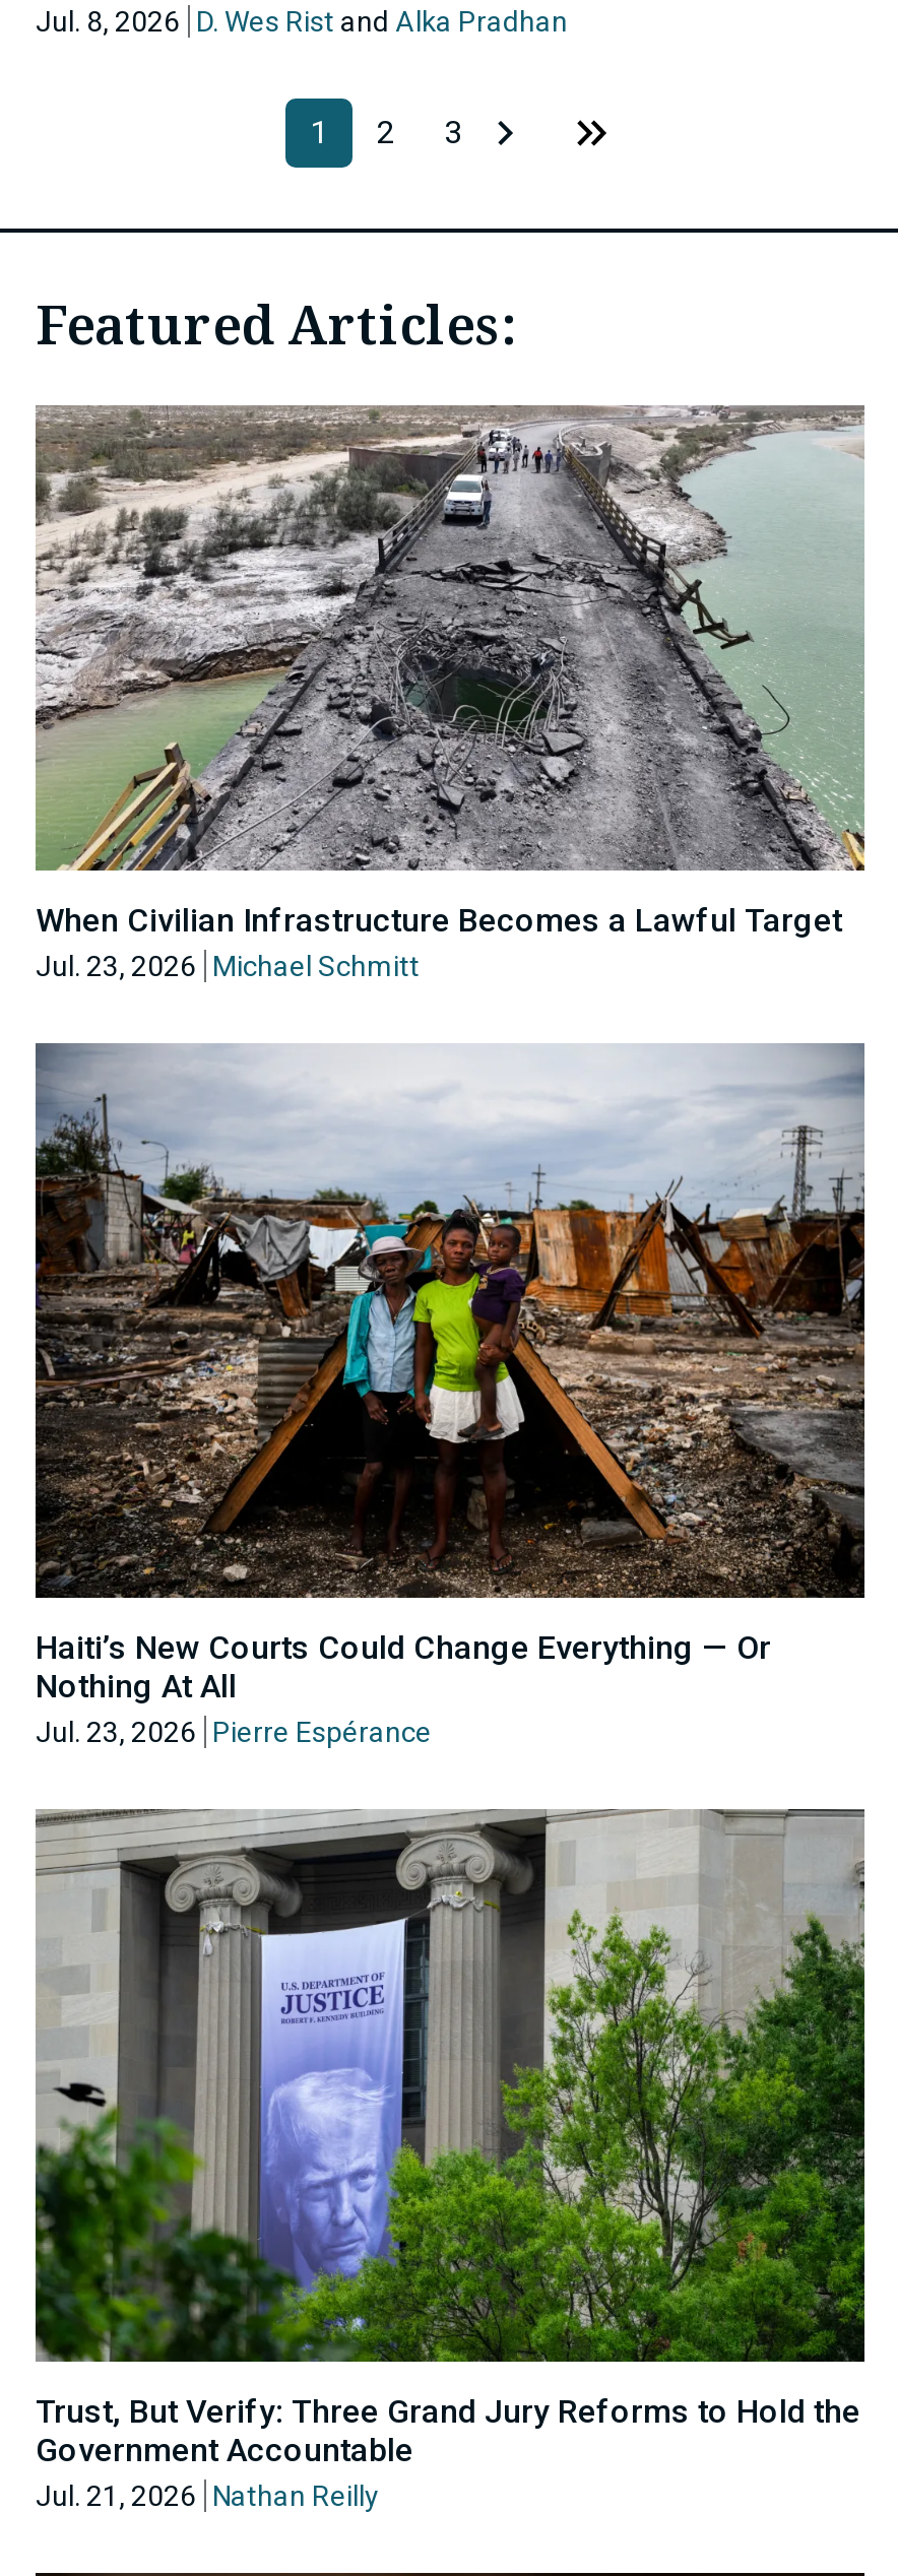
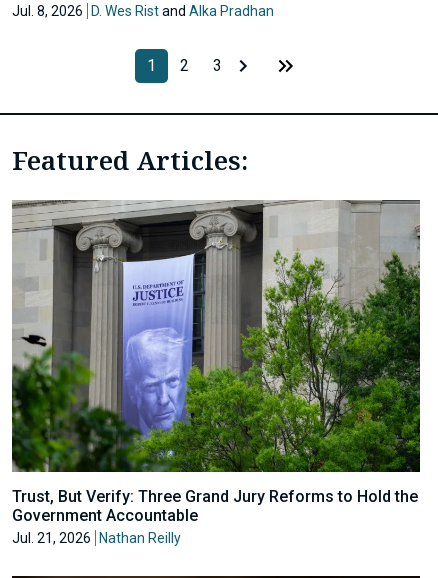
- [image]
- When Civilian Infrastructure Becomes a Lawful Target
- Jul. 23, 2026 Michael Schmitt

- [image]
- Haiti’s New Courts Could Change Everything — Or
- Nothing At All
- Jul. 23, 2026 Pierre Espérance
